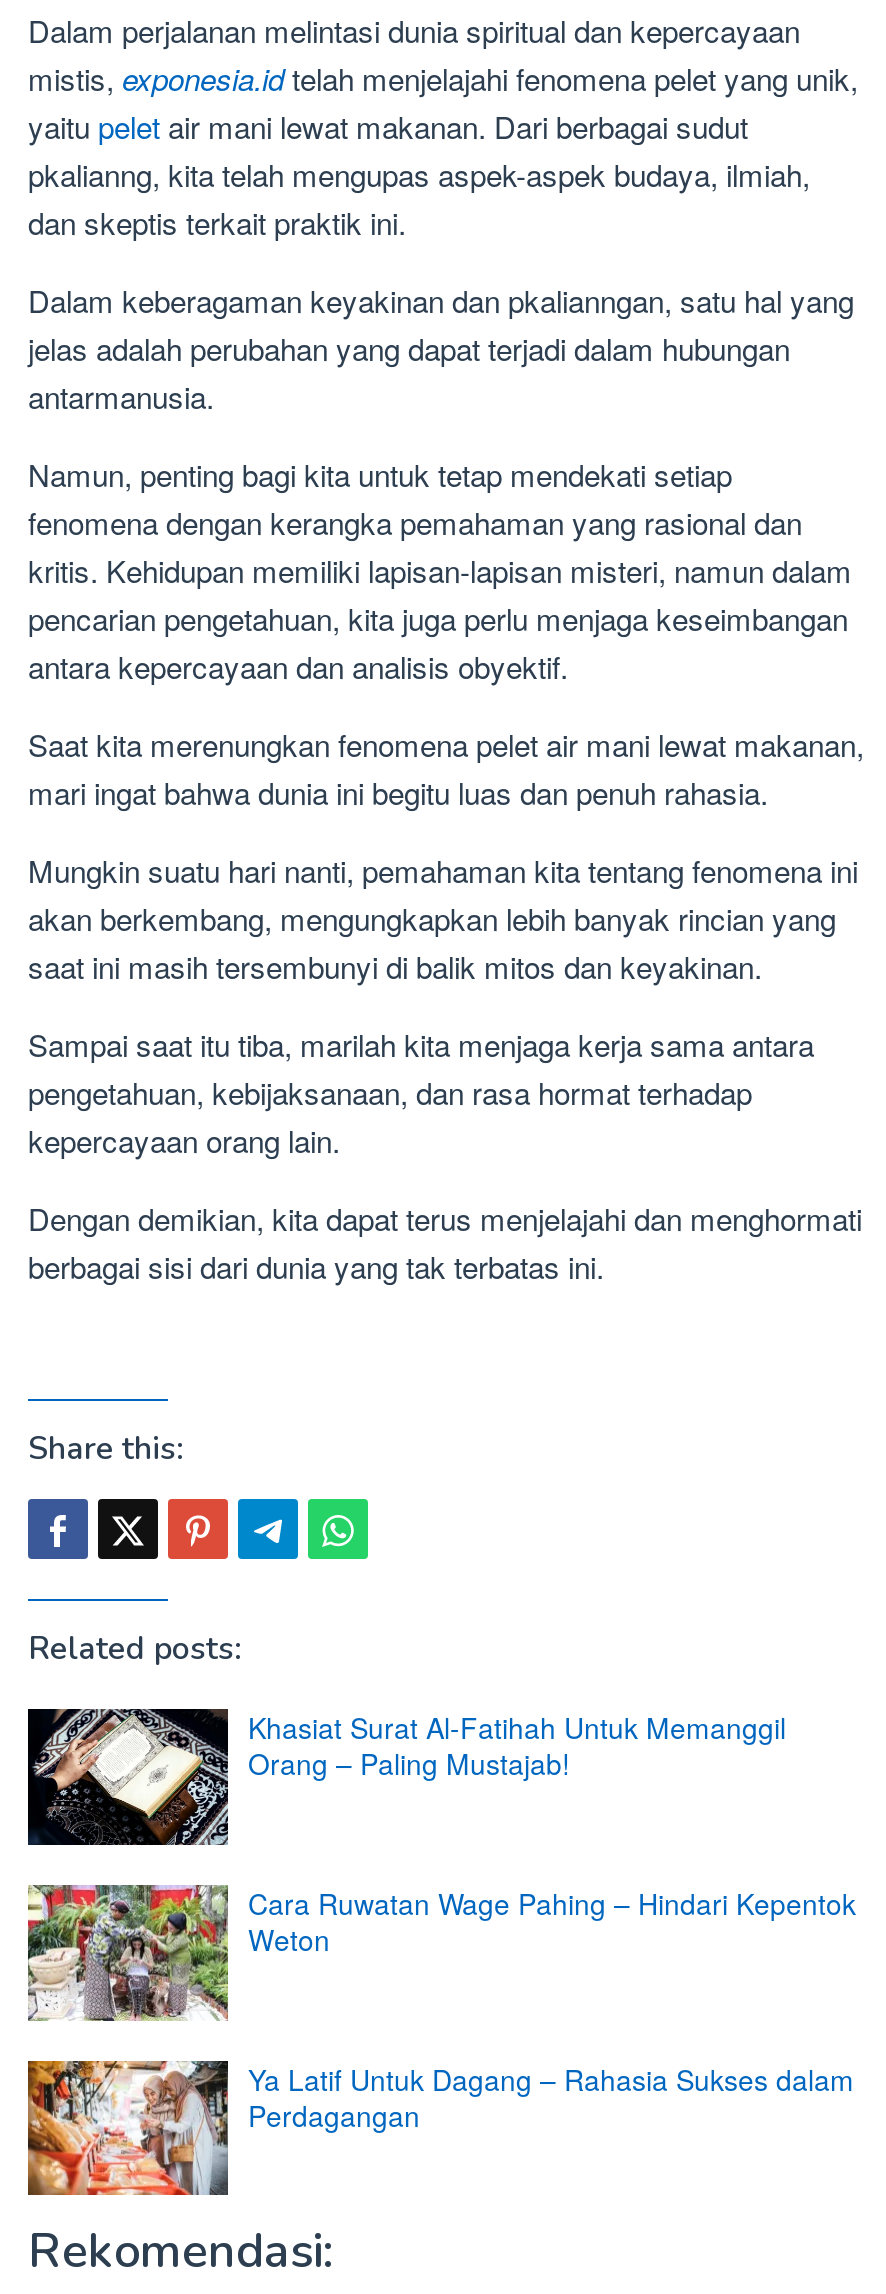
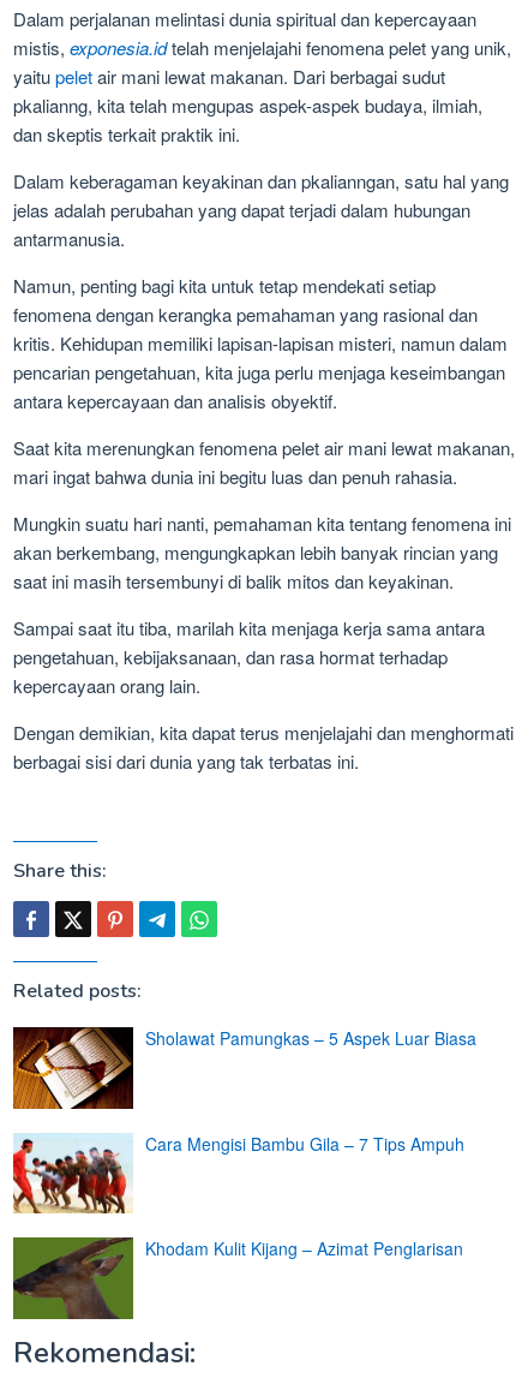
- [image]
- Khasiat Surat Al-Fatihah Untuk Memanggil
- Orang – Paling Mustajab!
+ [image]
+ Sholawat Pamungkas – 5 Aspek Luar Biasa

- [image]
- Cara Ruwatan Wage Pahing – Hindari Kepentok
- Weton
+ [image]
+ Cara Mengisi Bambu Gila – 7 Tips Ampuh

- [image]
- Ya Latif Untuk Dagang – Rahasia Sukses dalam
- Perdagangan
+ [image]
+ Khodam Kulit Kijang – Azimat Penglarisan
